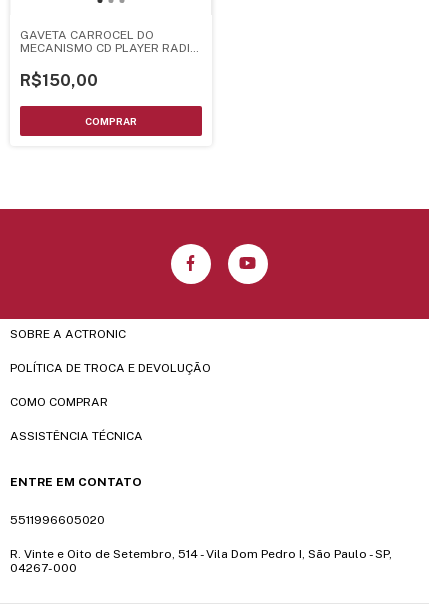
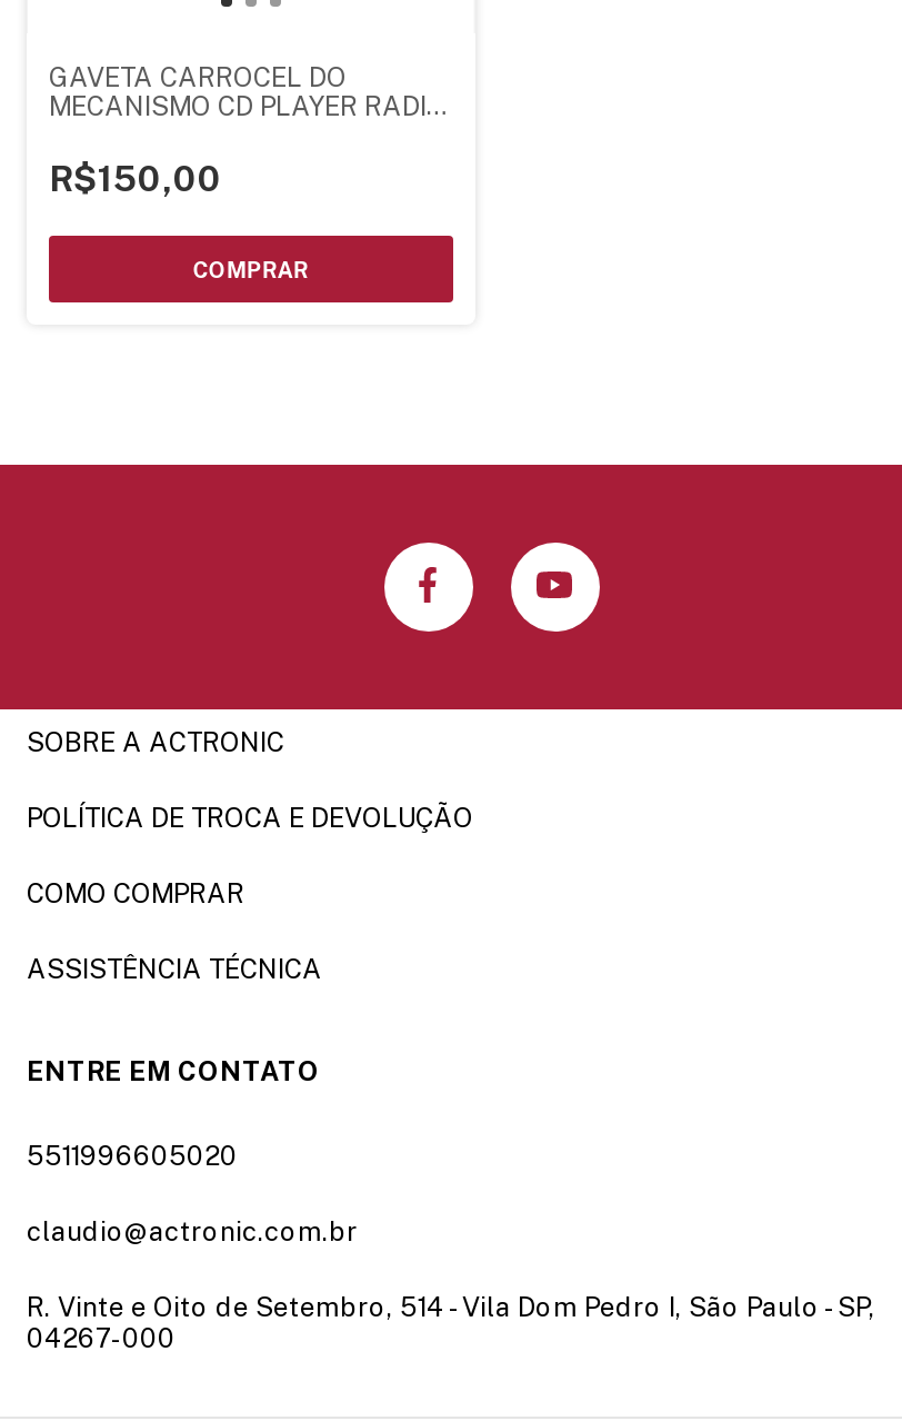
+ claudio@actronic.com.br
